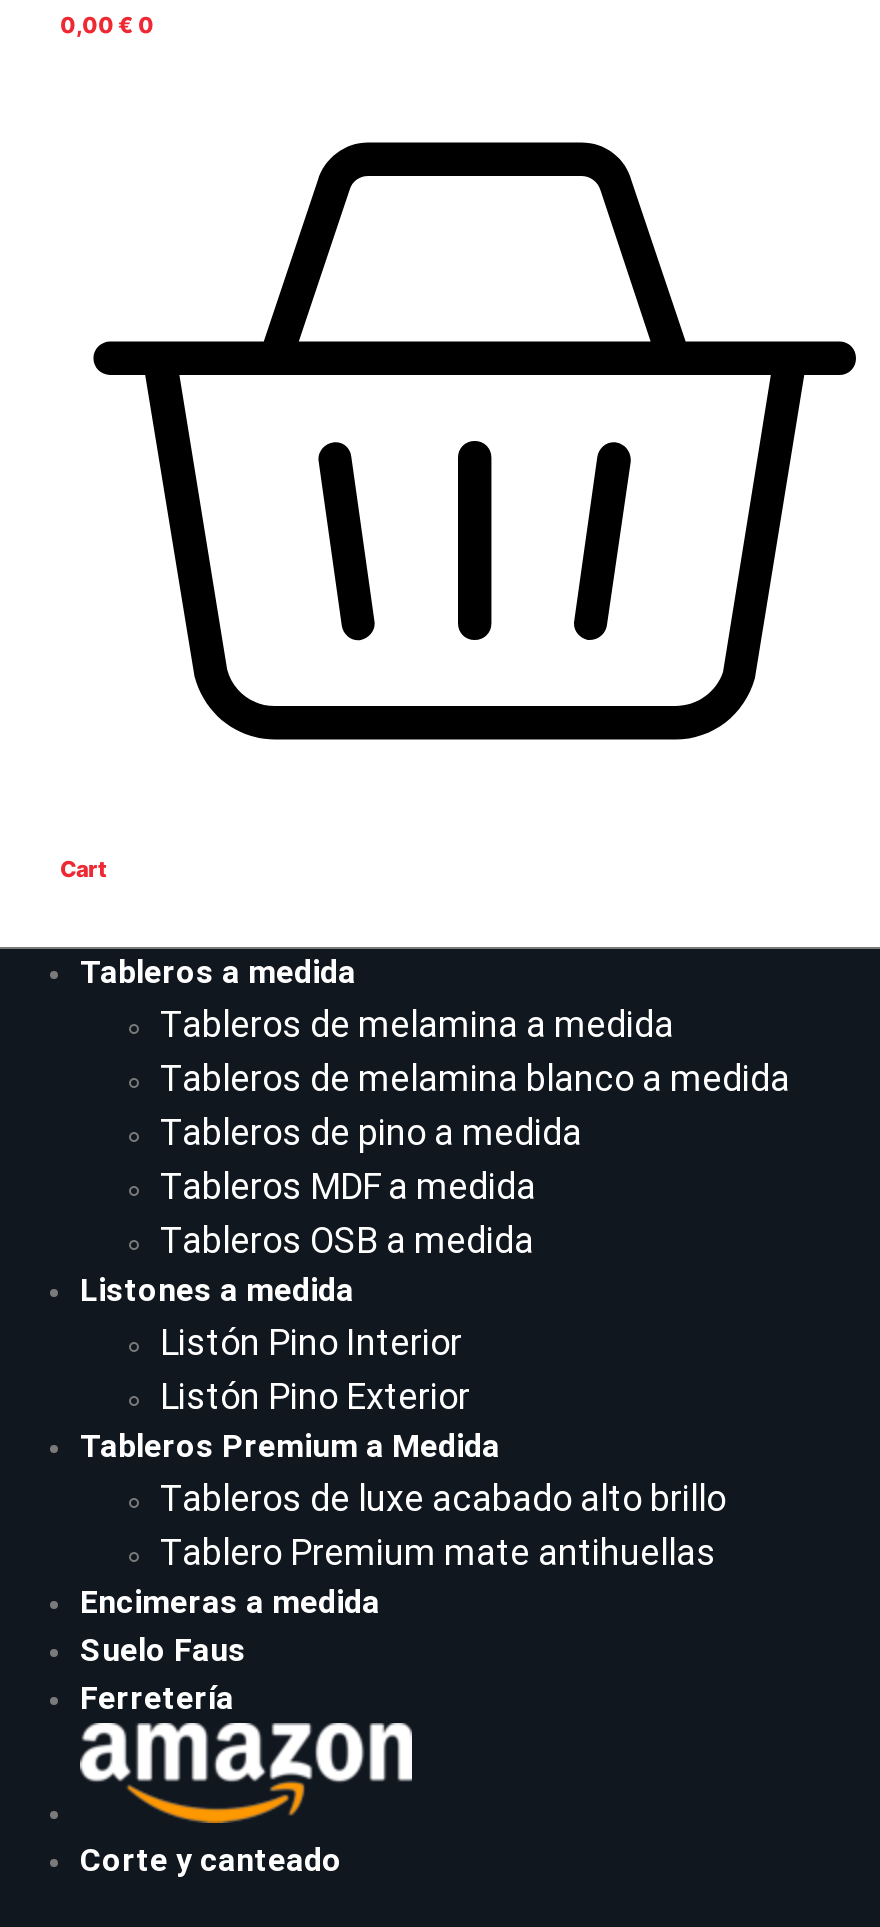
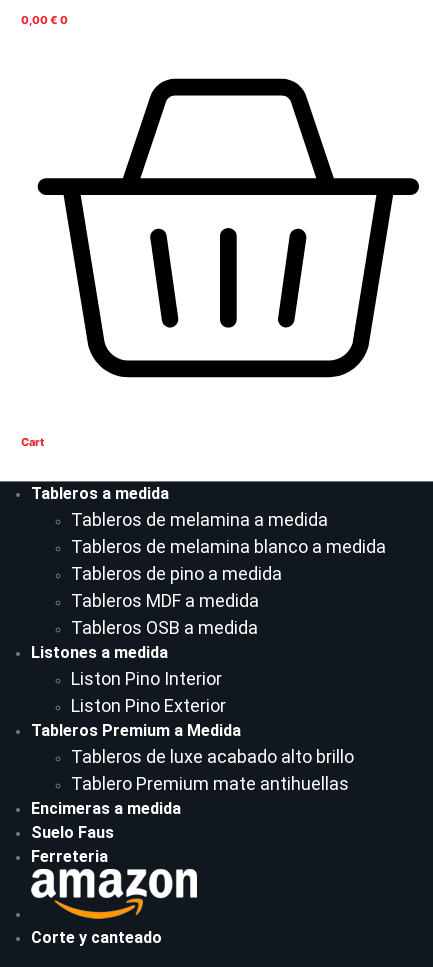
- Listón Pino Interior
+ Liston Pino Interior

- Listón Pino Exterior
+ Liston Pino Exterior

- Ferretería
+ Ferreteria
